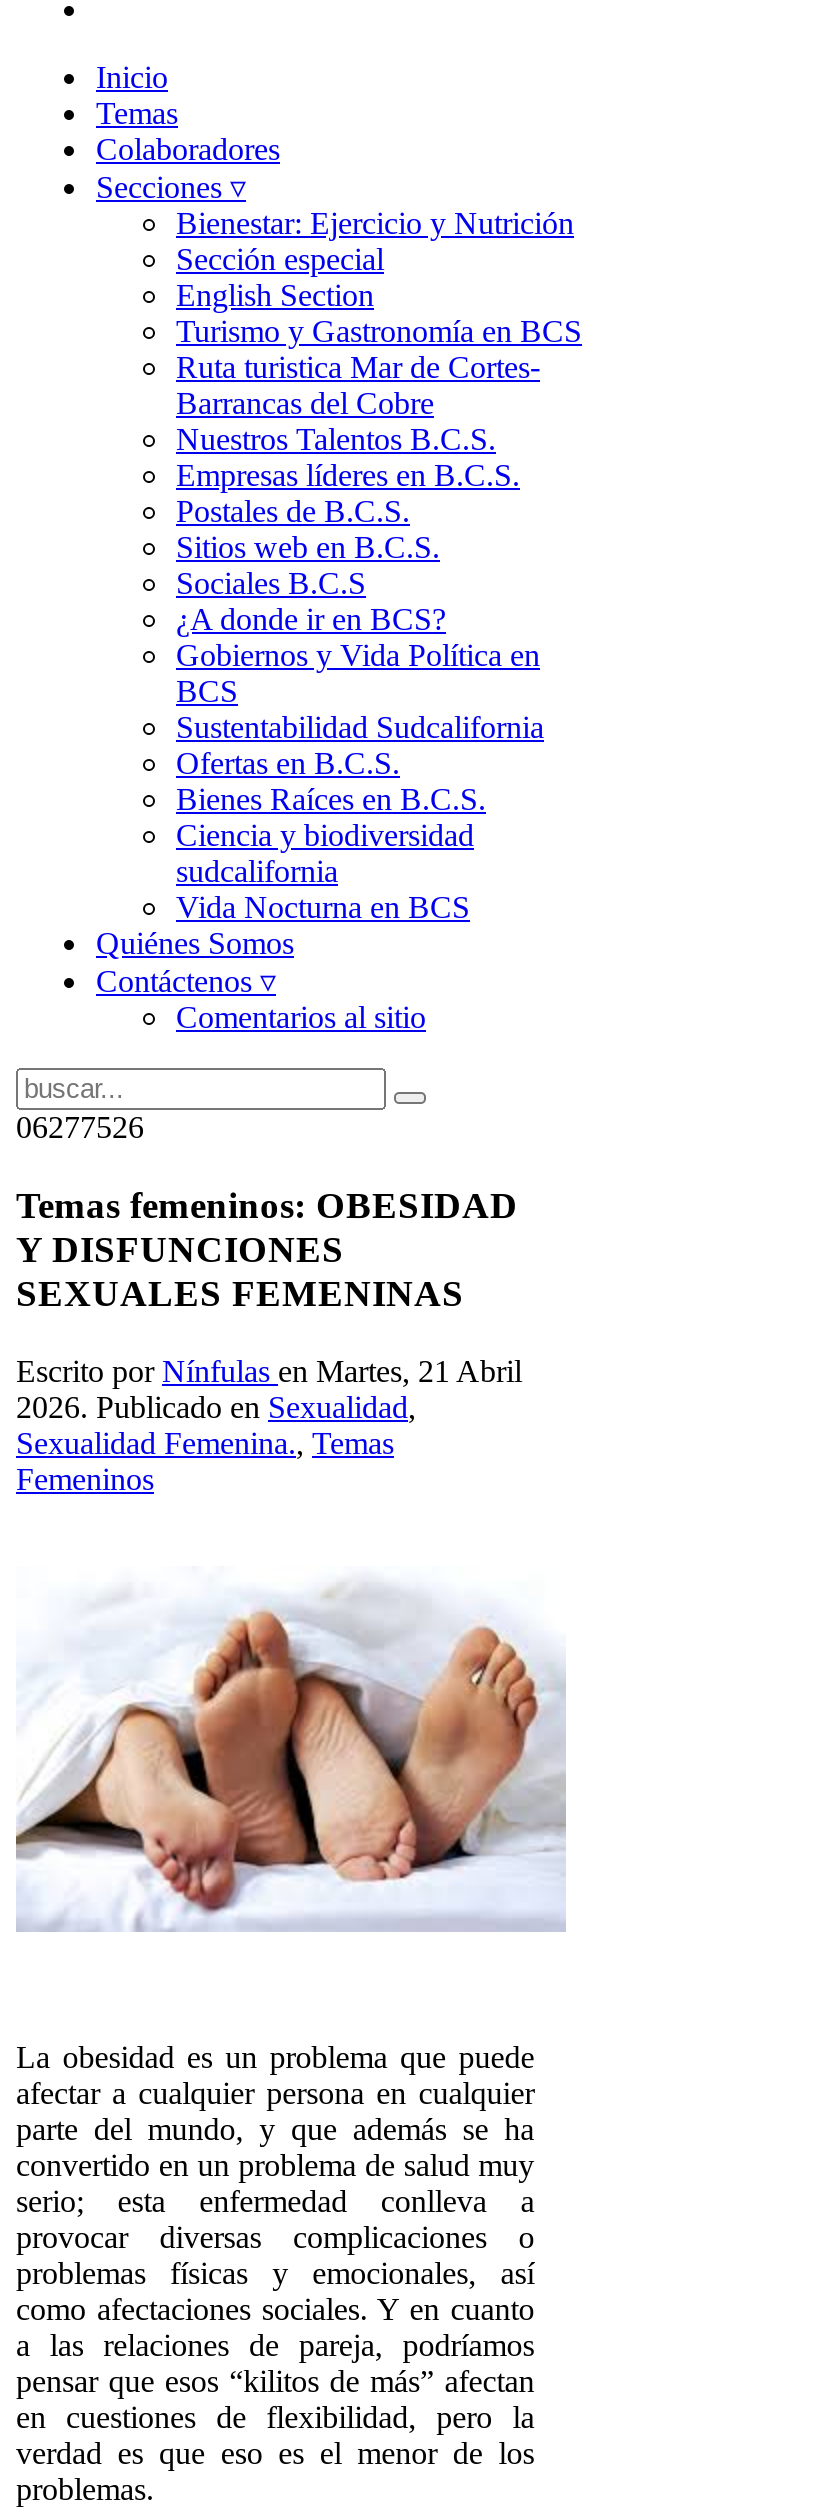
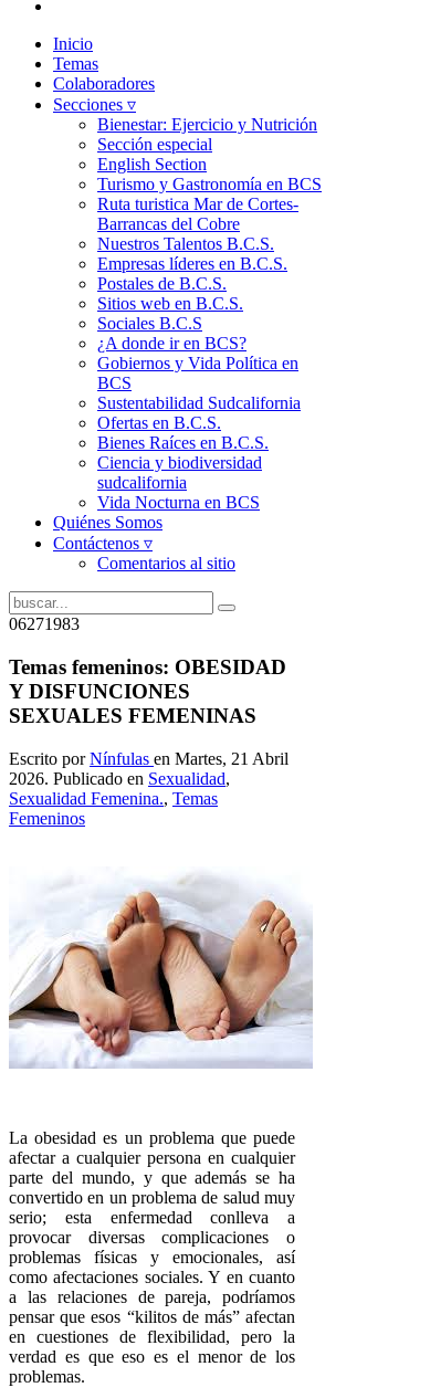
- 06277526
+ 06271983
